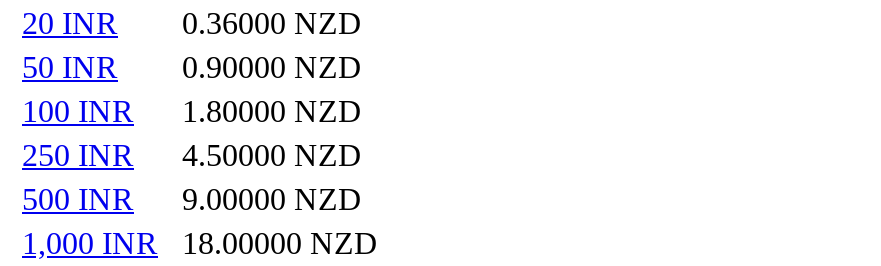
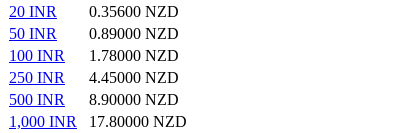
- 20 INR 0.36000 NZD
+ 20 INR 0.35600 NZD

- 50 INR 0.90000 NZD
+ 50 INR 0.89000 NZD

- 100 INR 1.80000 NZD
+ 100 INR 1.78000 NZD

- 250 INR 4.50000 NZD
+ 250 INR 4.45000 NZD

- 500 INR 9.00000 NZD
+ 500 INR 8.90000 NZD

- 1,000 INR 18.00000 NZD
+ 1,000 INR 17.80000 NZD
